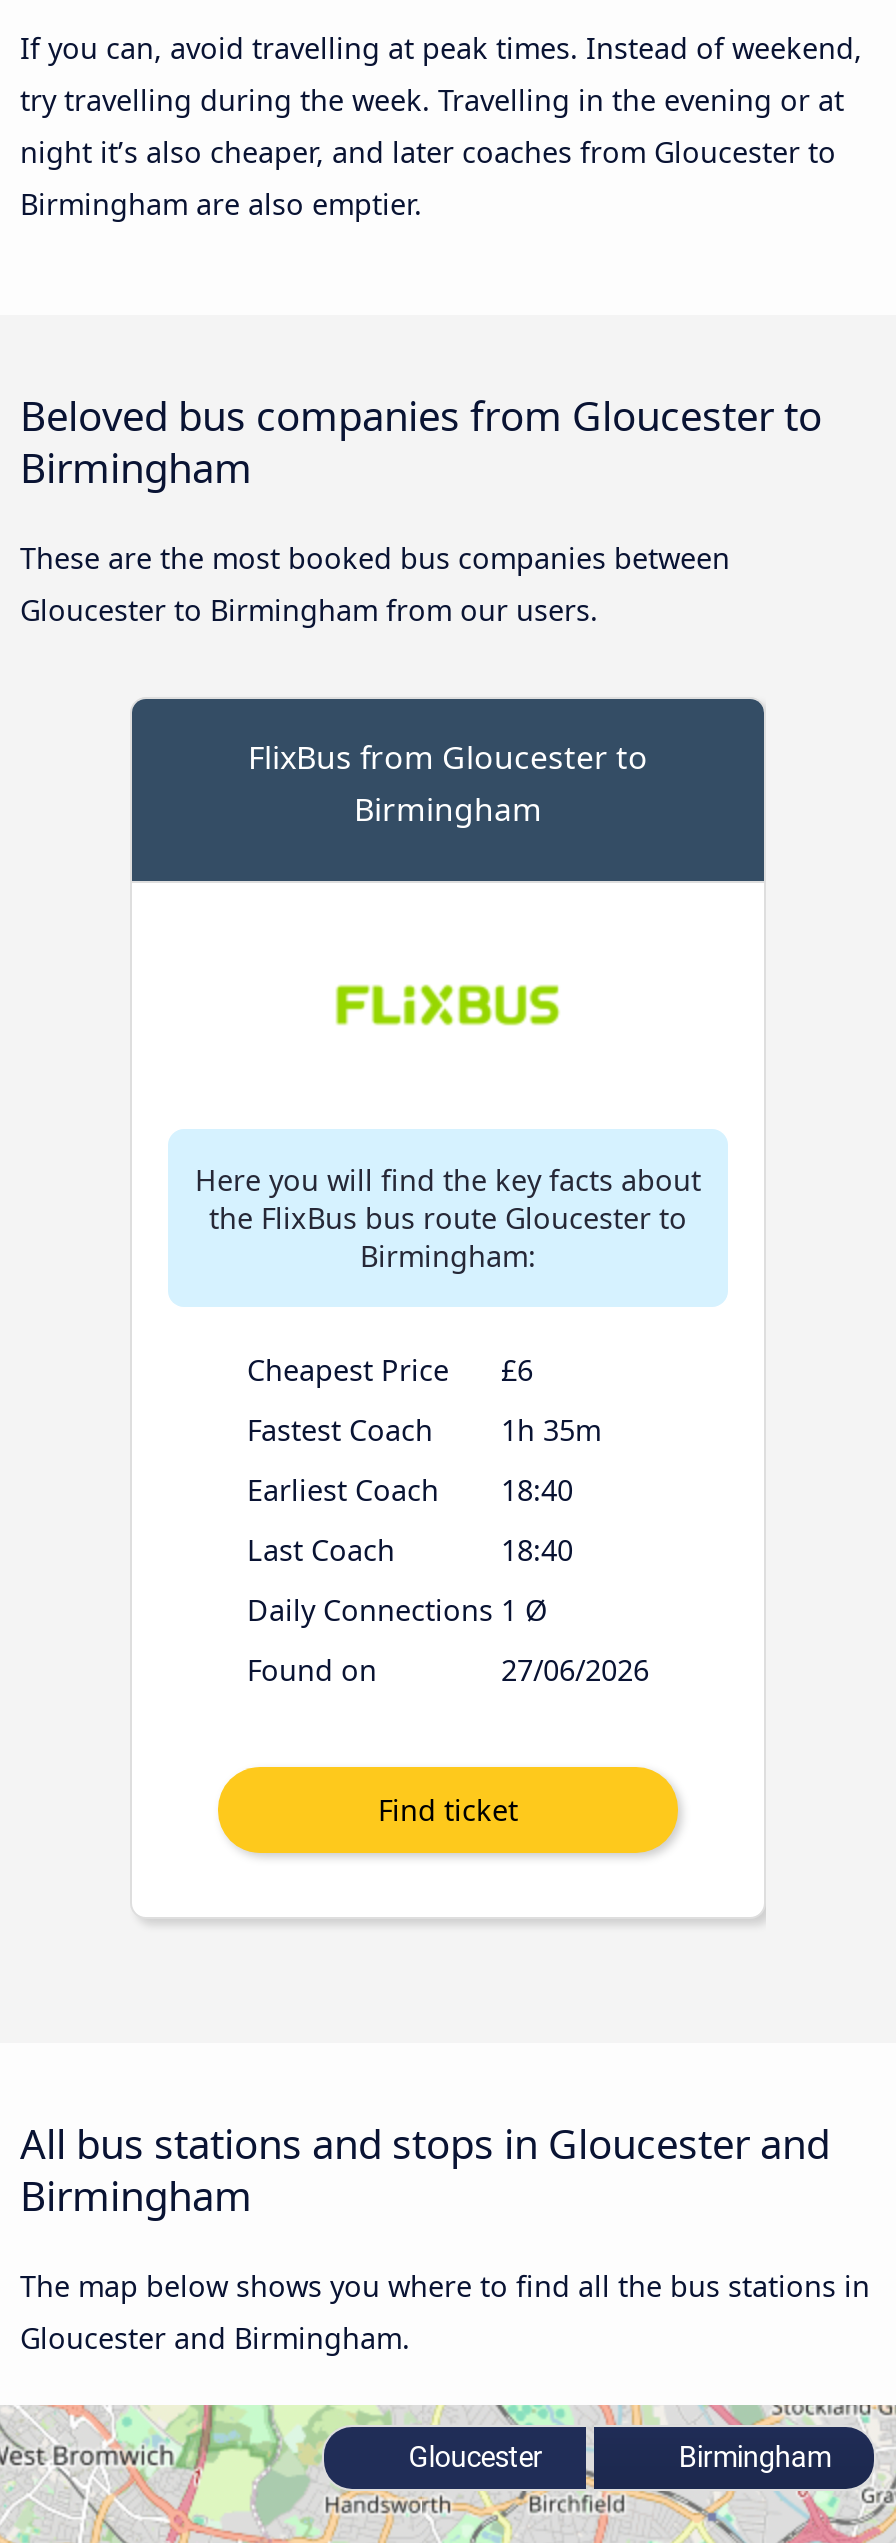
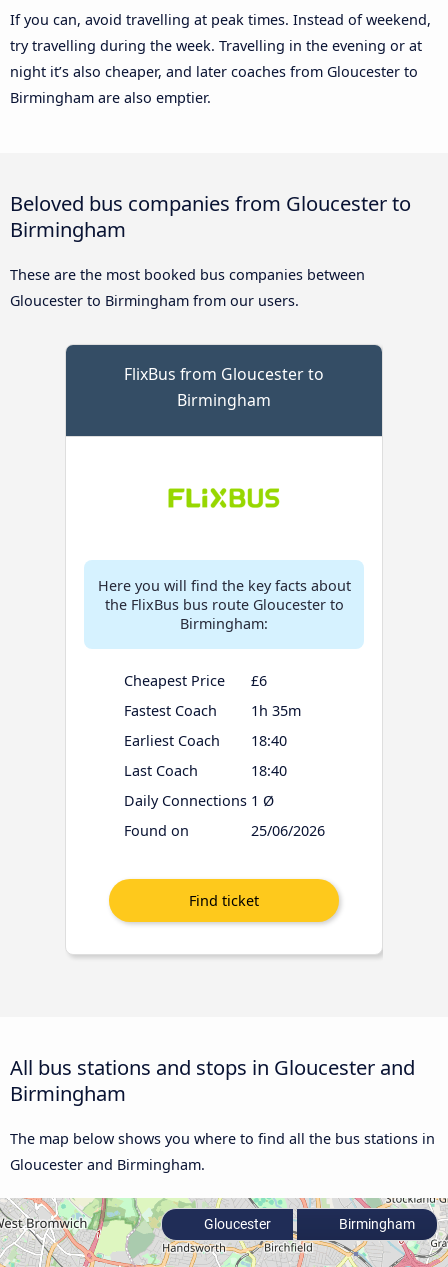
- 27/06/2026
+ 25/06/2026
